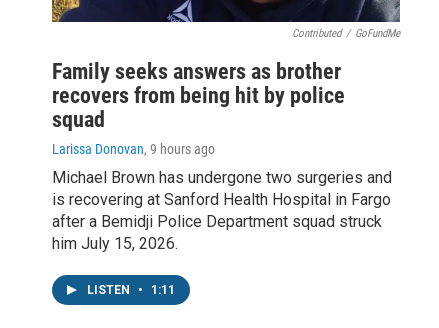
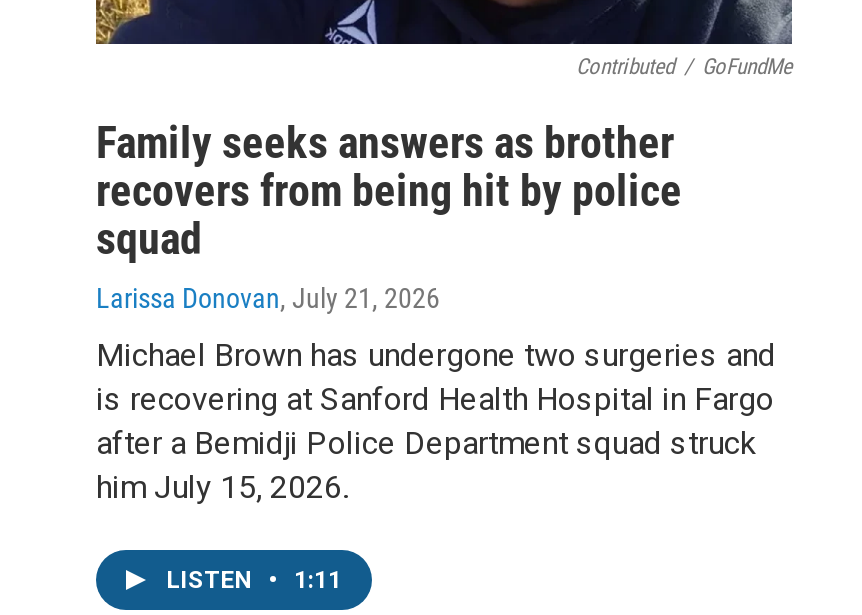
- Larissa Donovan, 9 hours ago
+ Larissa Donovan, July 21, 2026
